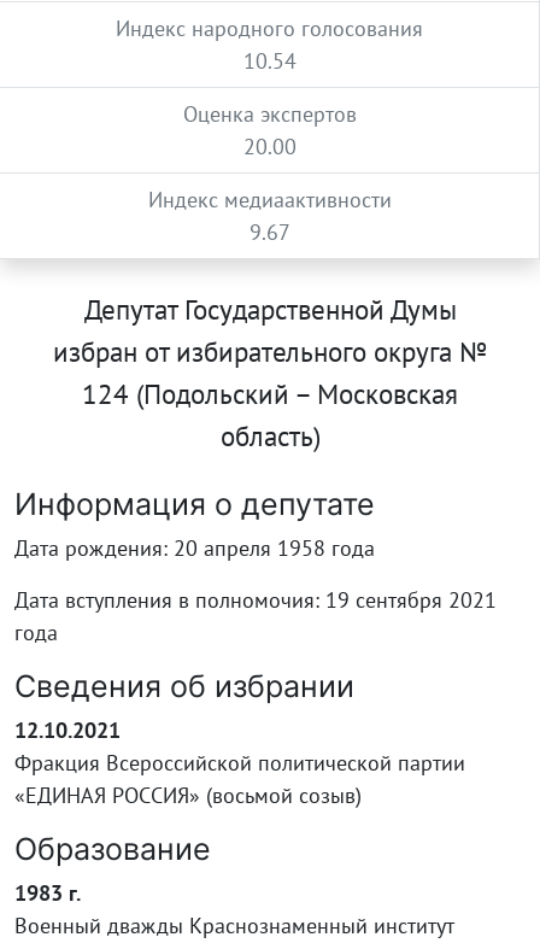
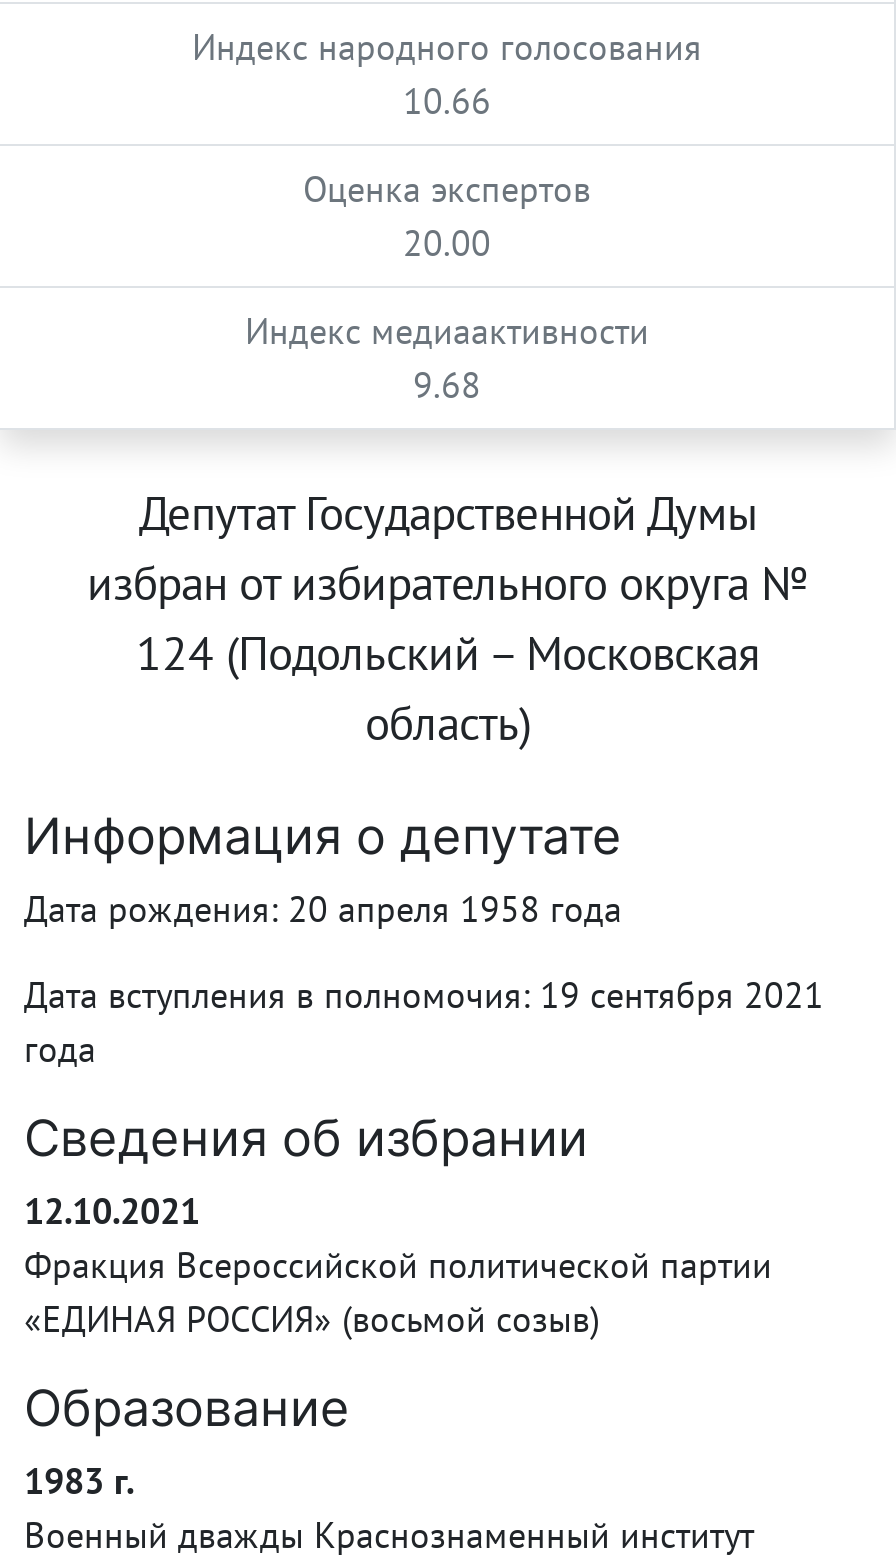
- 10.54
+ 10.66

- 9.67
+ 9.68
